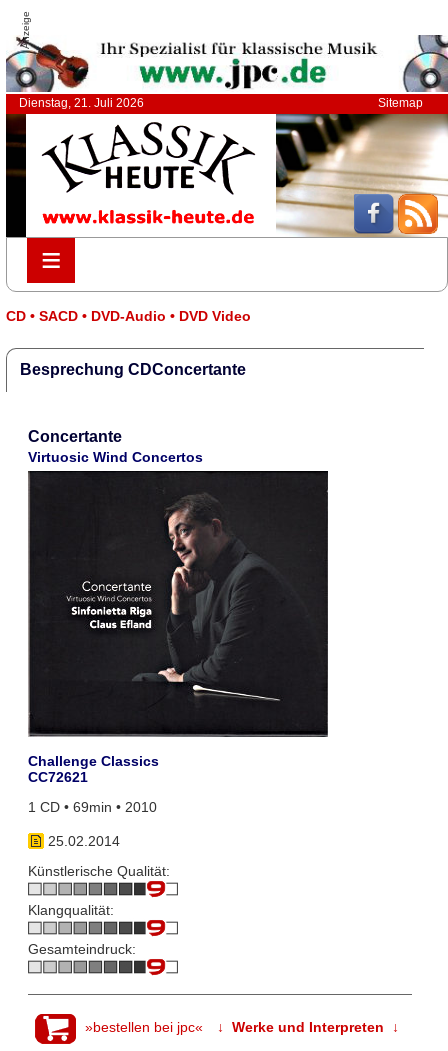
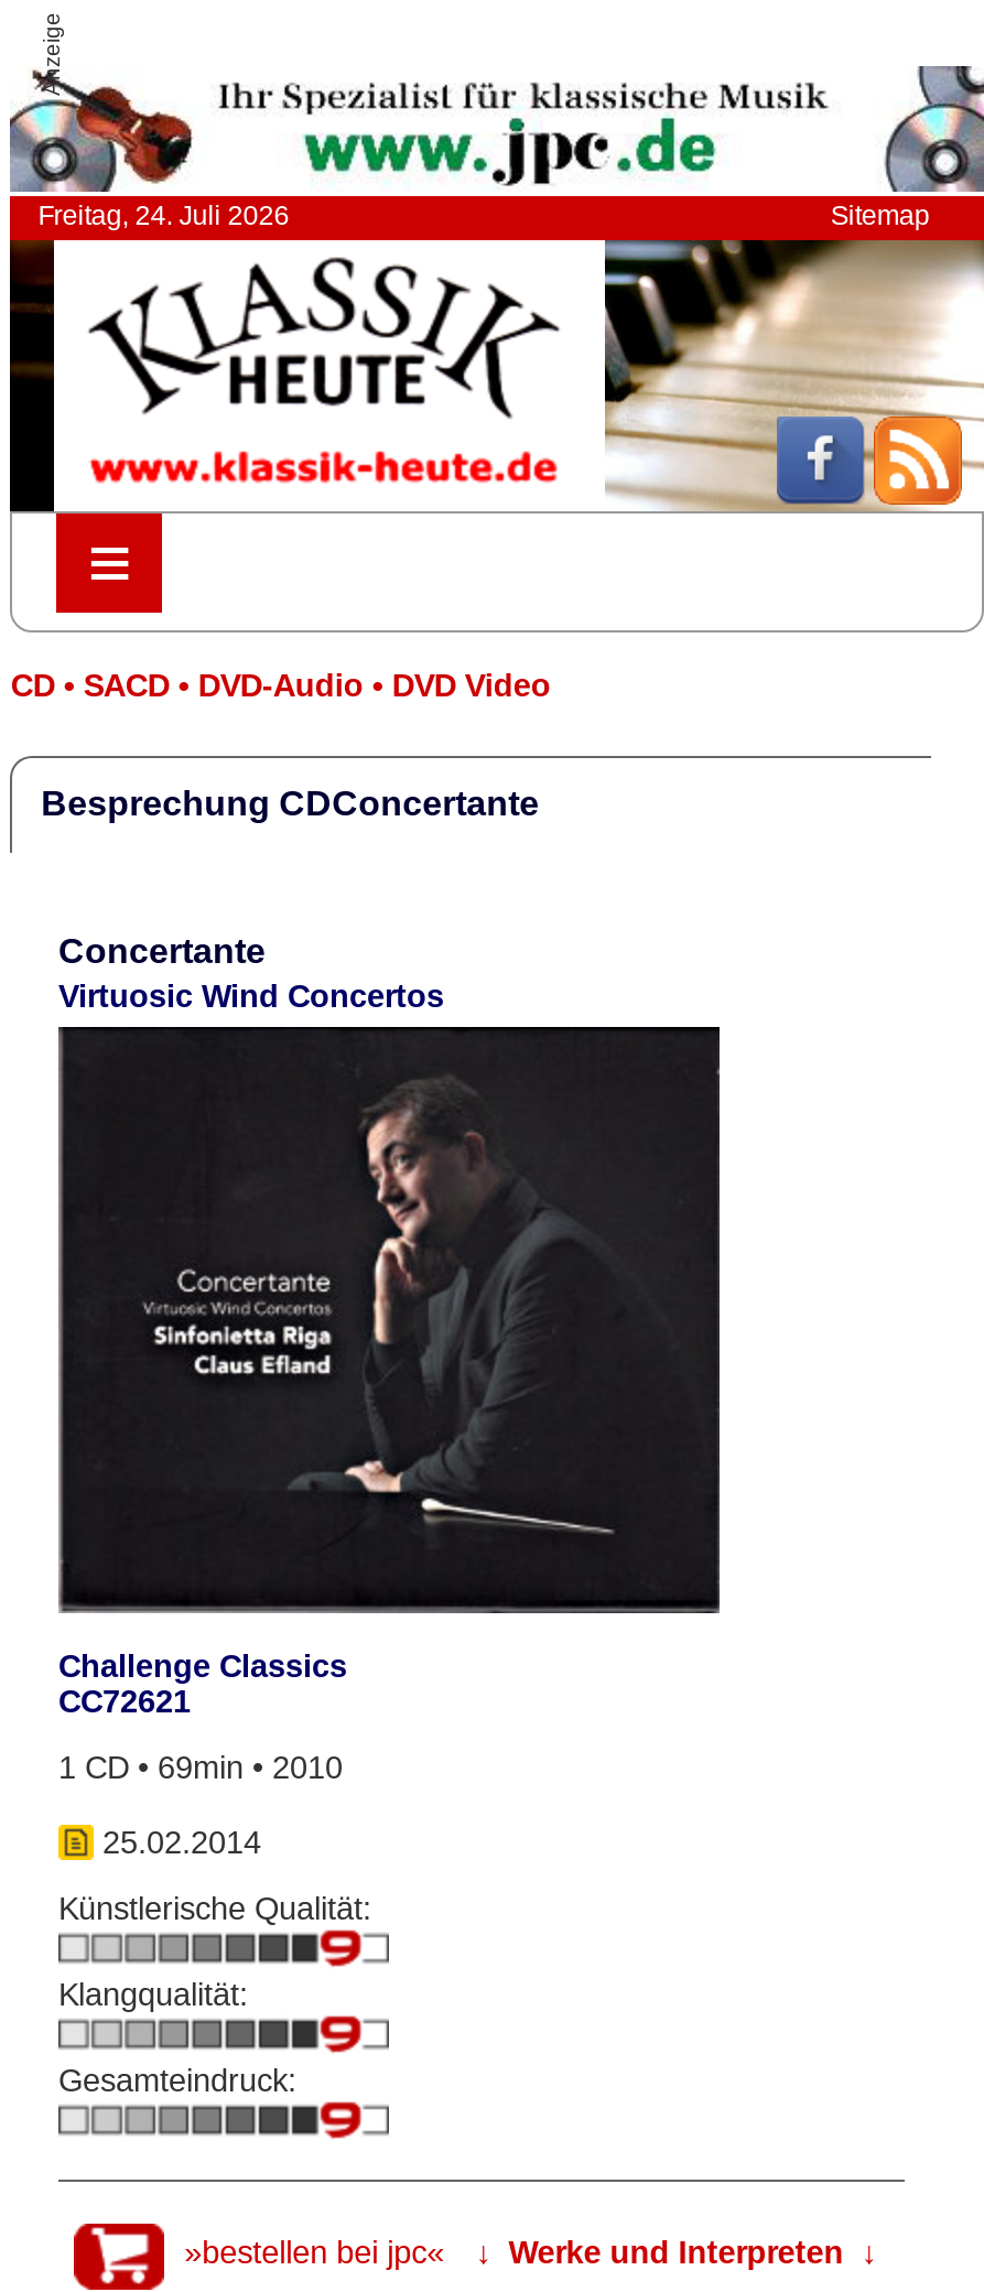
- Dienstag, 21. Juli 2026
+ Freitag, 24. Juli 2026
